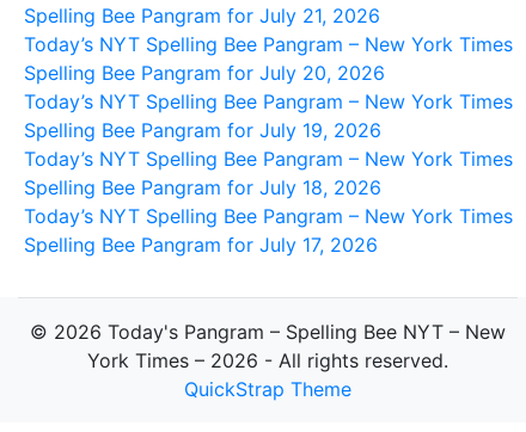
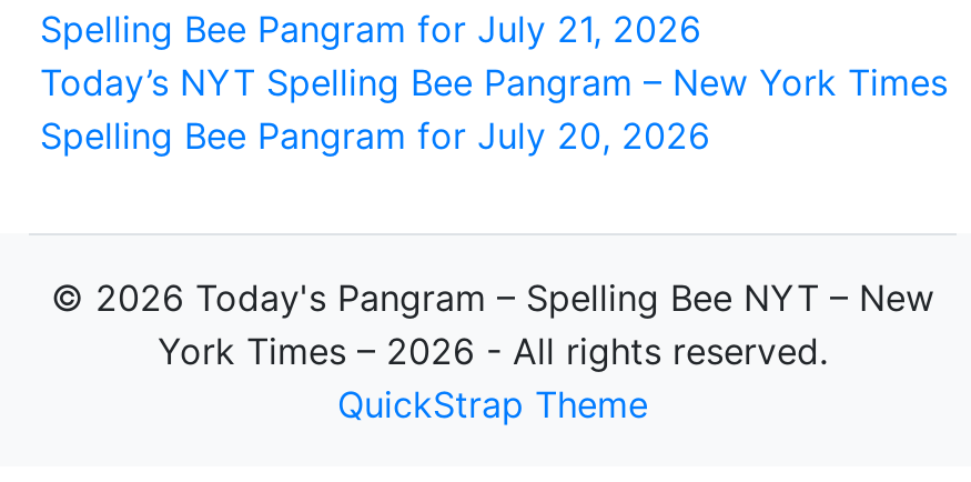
- Today’s NYT Spelling Bee Pangram – New York Times
- Spelling Bee Pangram for July 19, 2026
- Today’s NYT Spelling Bee Pangram – New York Times
- Spelling Bee Pangram for July 18, 2026
- Today’s NYT Spelling Bee Pangram – New York Times
- Spelling Bee Pangram for July 17, 2026
